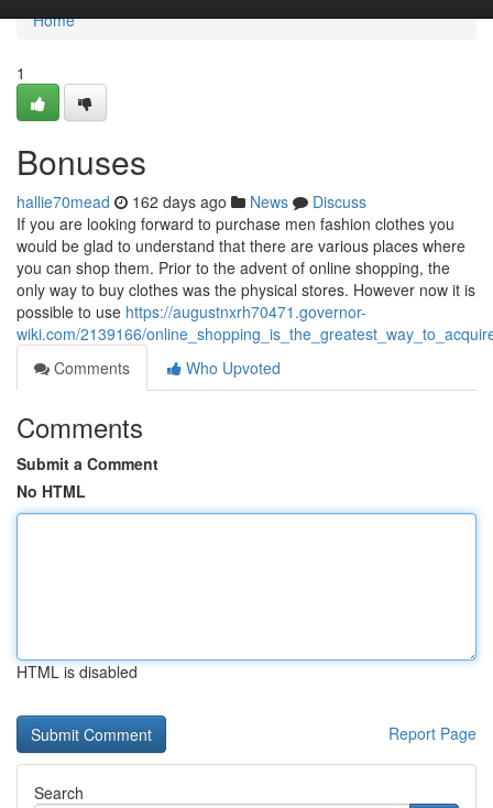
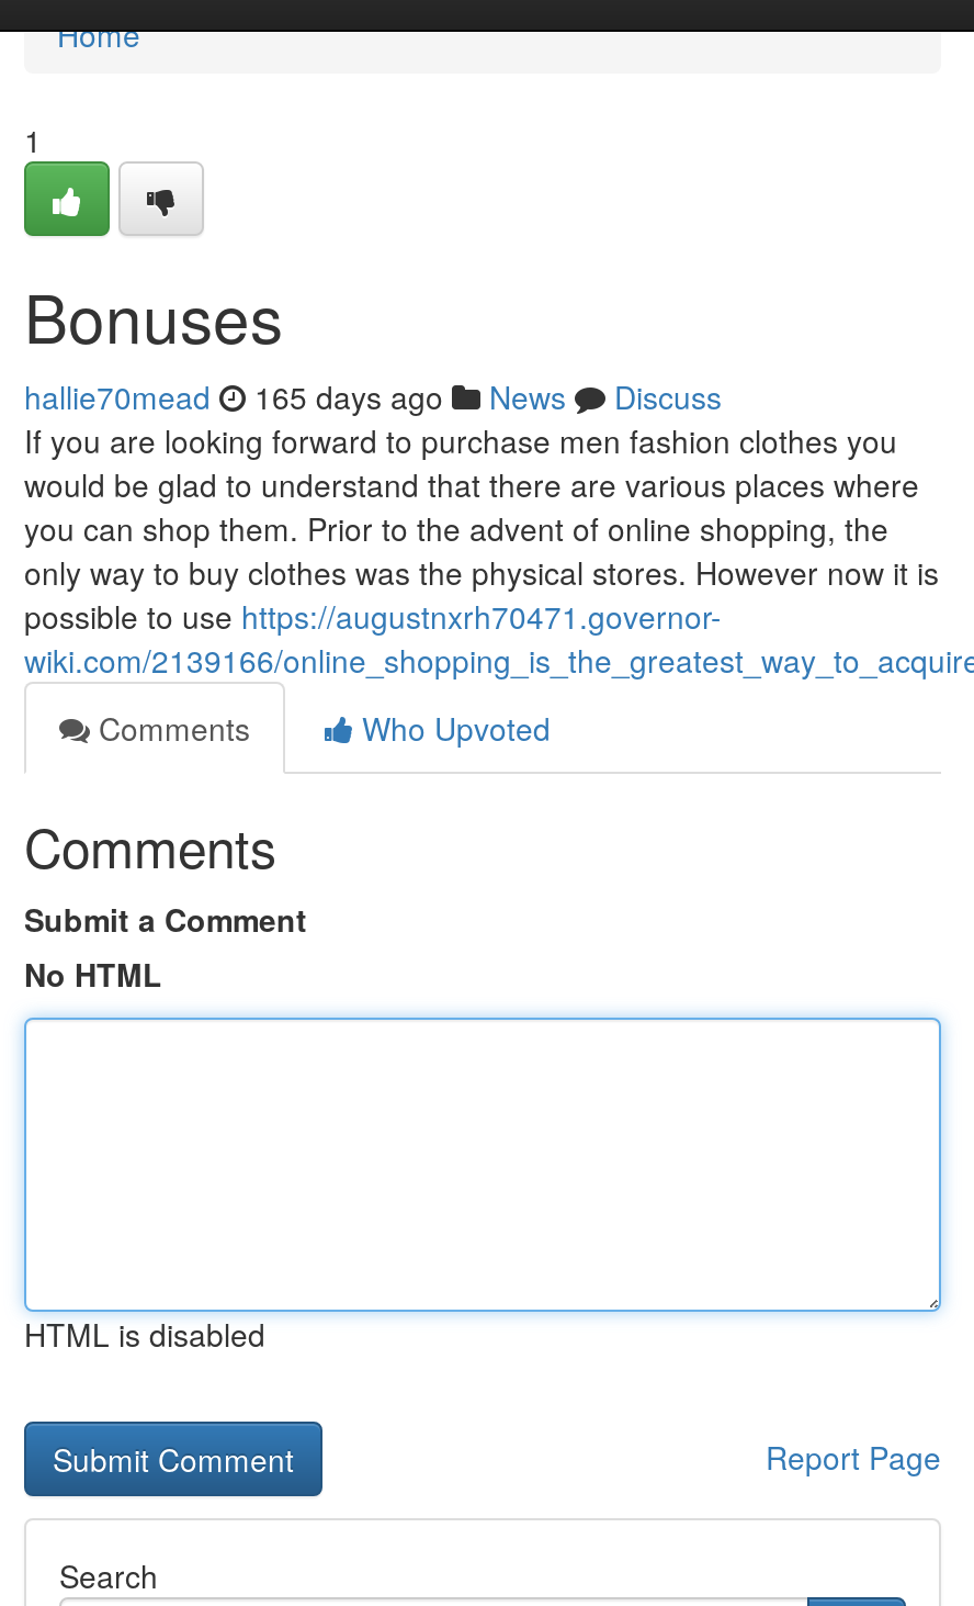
- hallie70mead 162 days ago News Discuss
+ hallie70mead 165 days ago News Discuss
